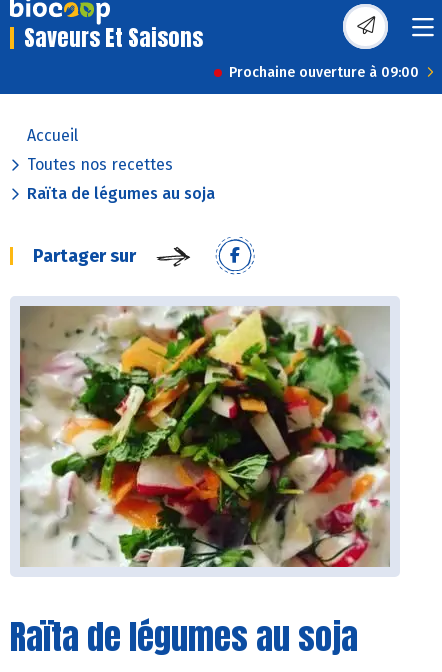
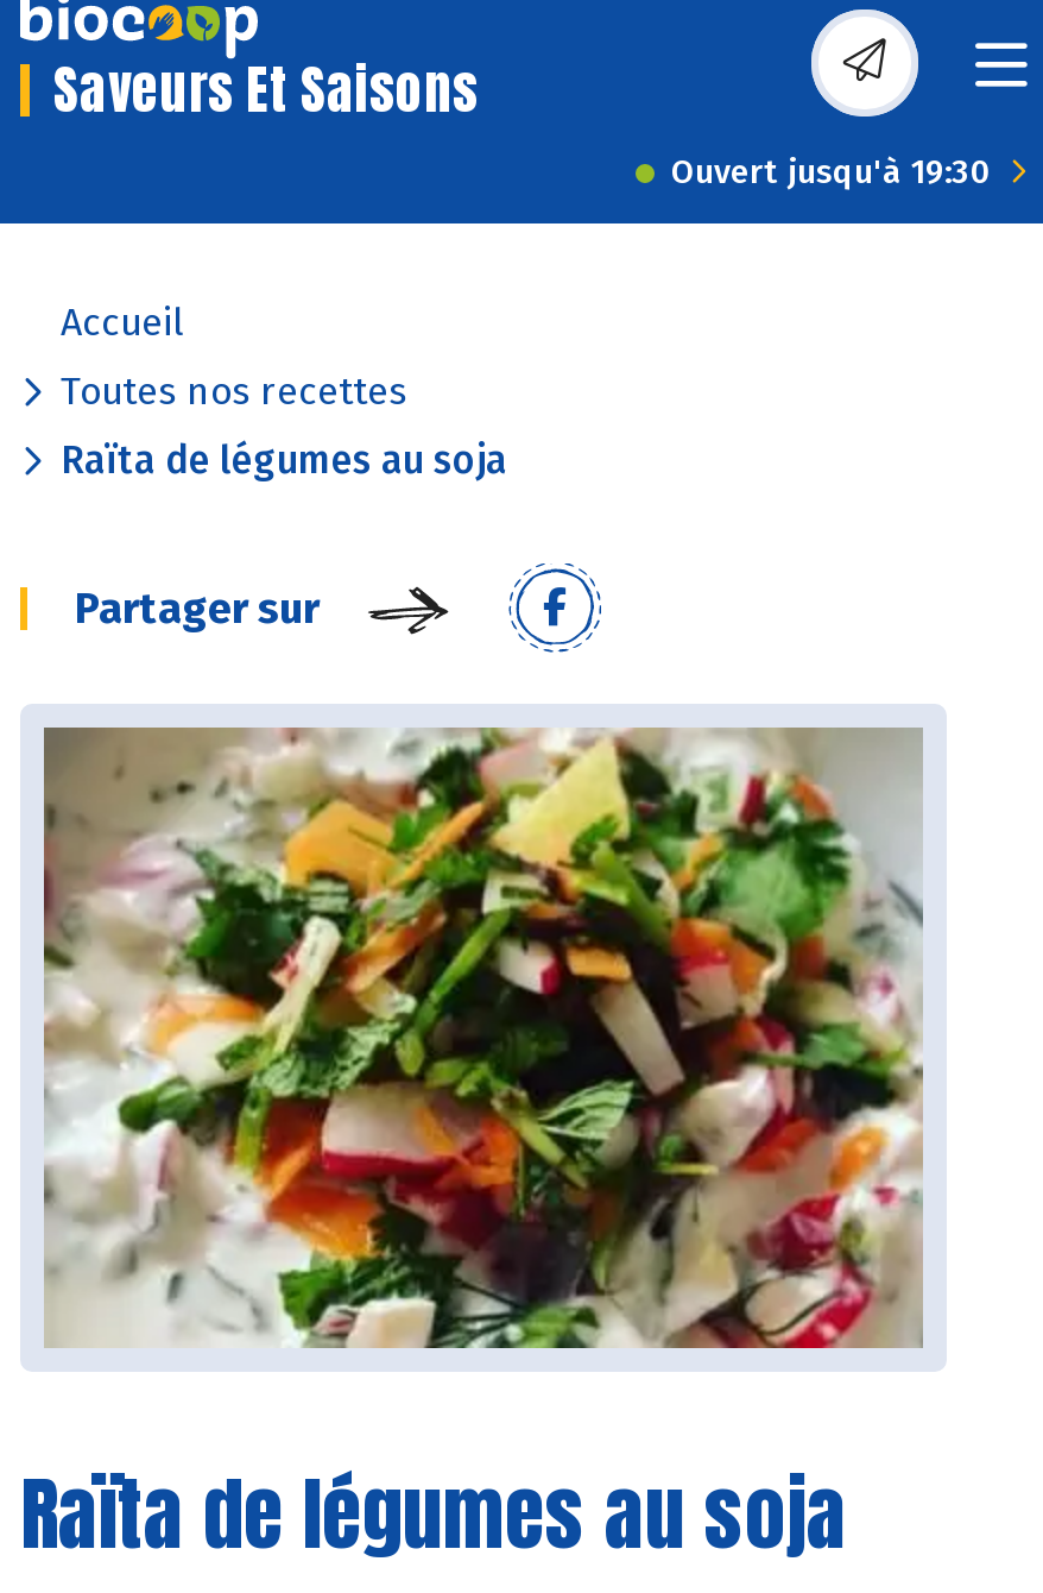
- Prochaine ouverture à 09:00
+ Ouvert jusqu'à 19:30
